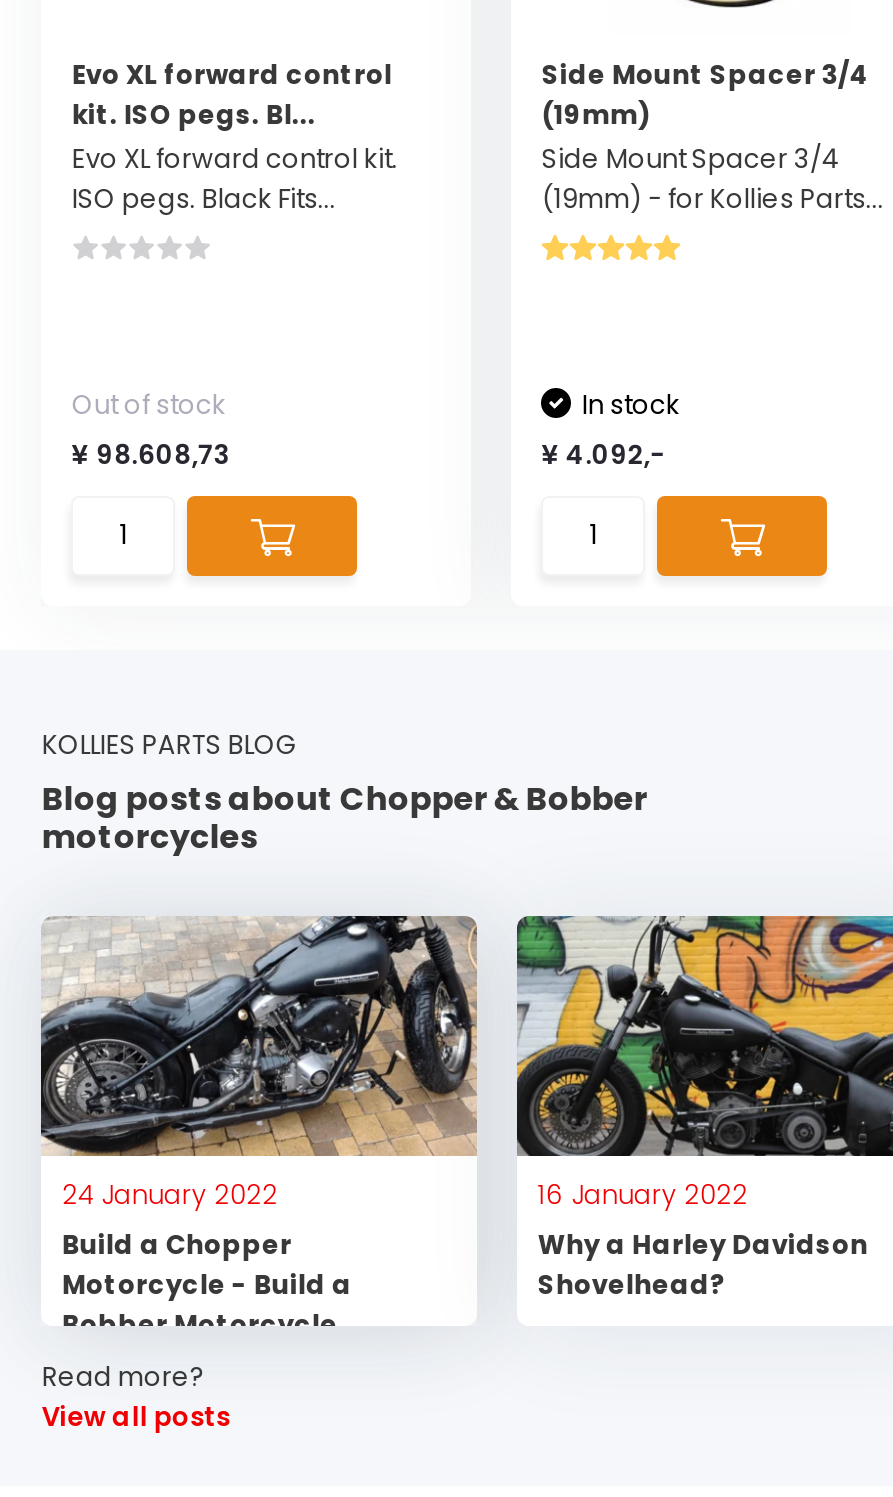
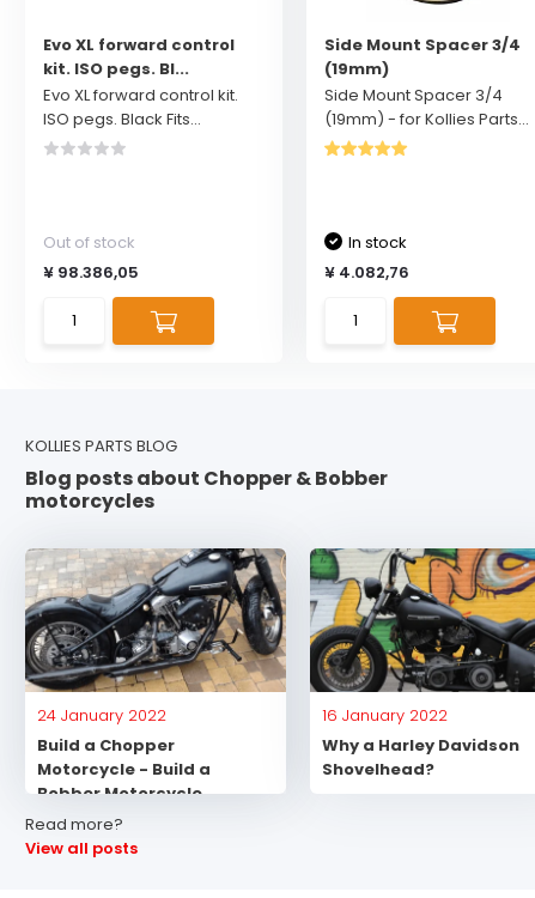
- ¥ 98.608,73
+ ¥ 98.386,05

- ¥ 4.092,-
+ ¥ 4.082,76
